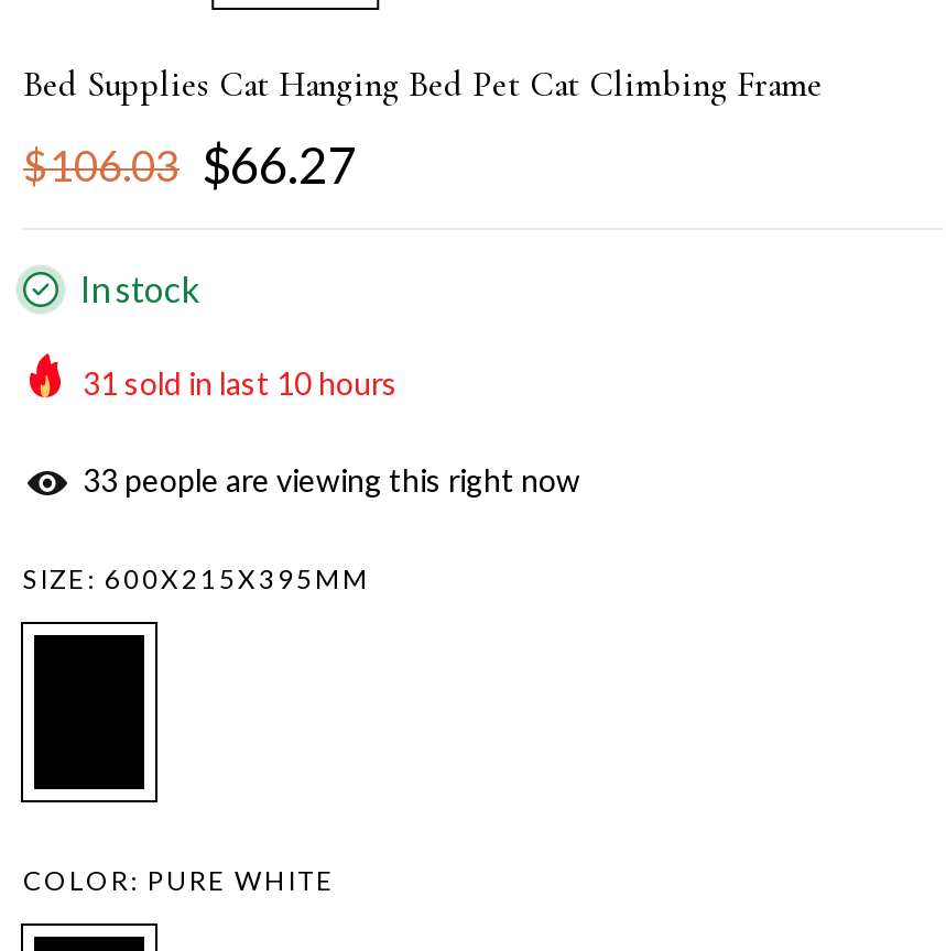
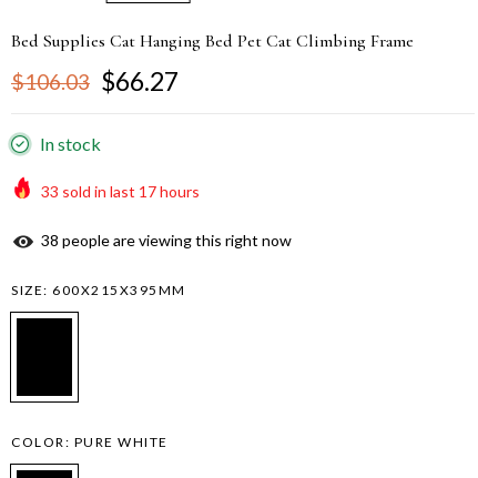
- 31 sold in last 10 hours
+ 33 sold in last 17 hours

- 33 people are viewing this right now
+ 38 people are viewing this right now
